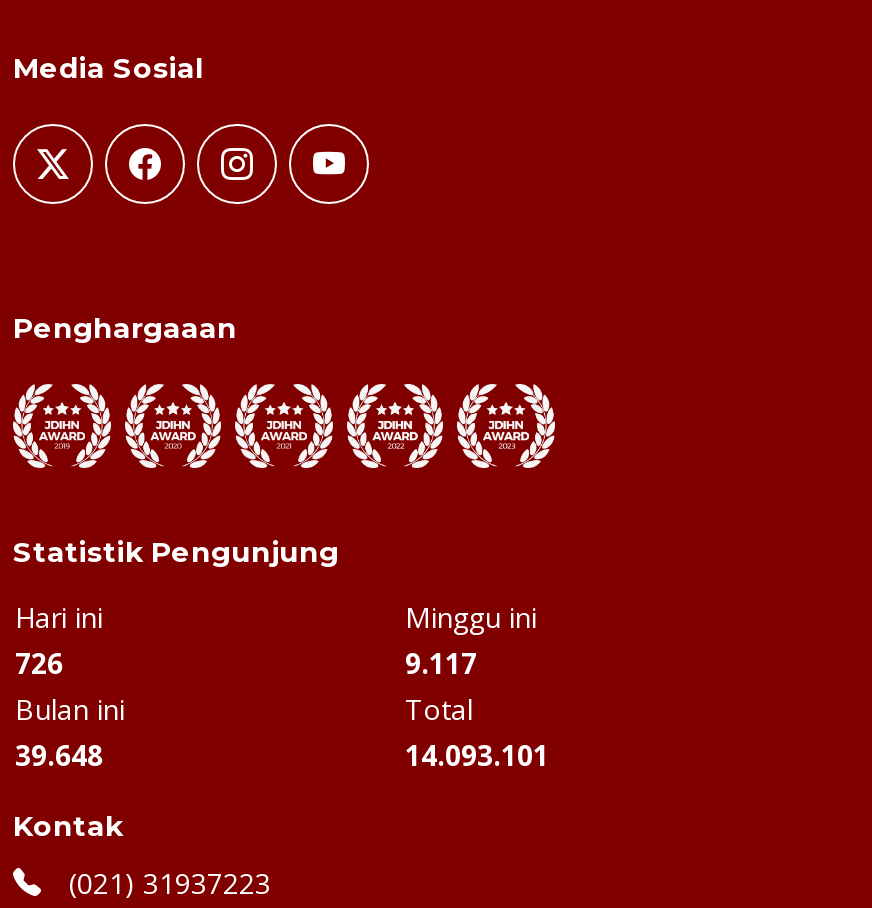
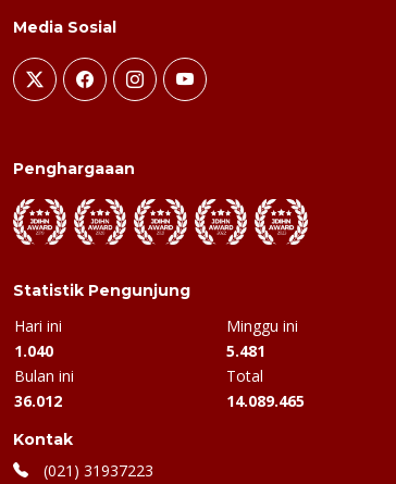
- 726
+ 1.040

- 9.117
+ 5.481

- 39.648
+ 36.012

- 14.093.101
+ 14.089.465
